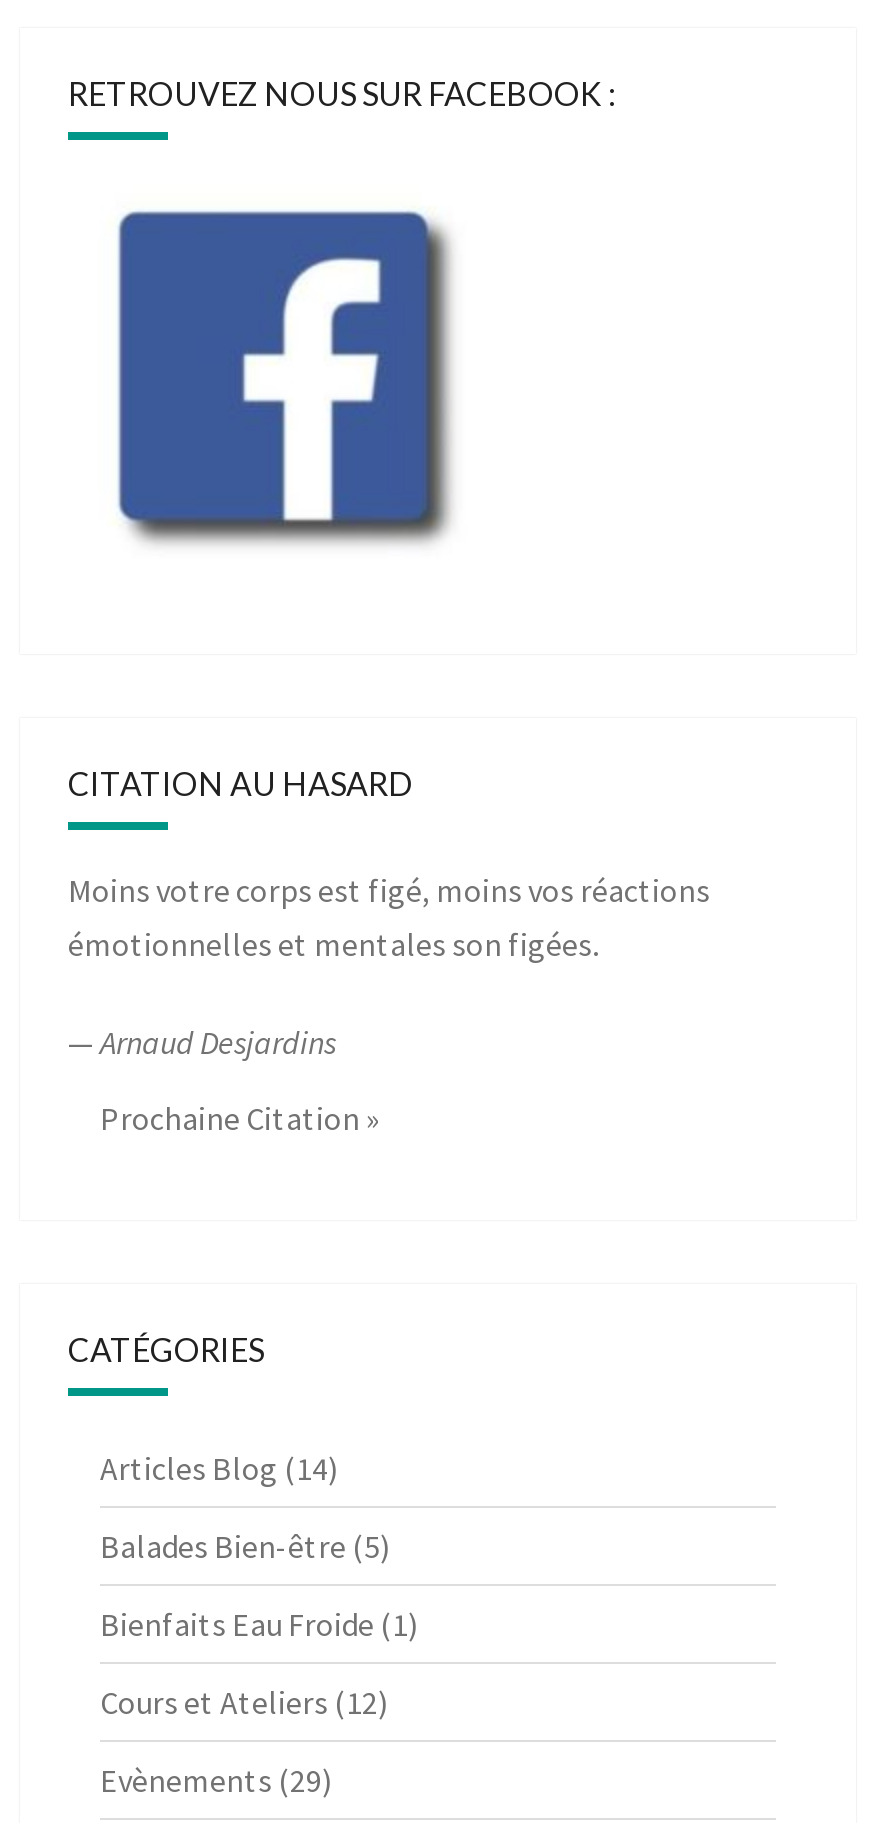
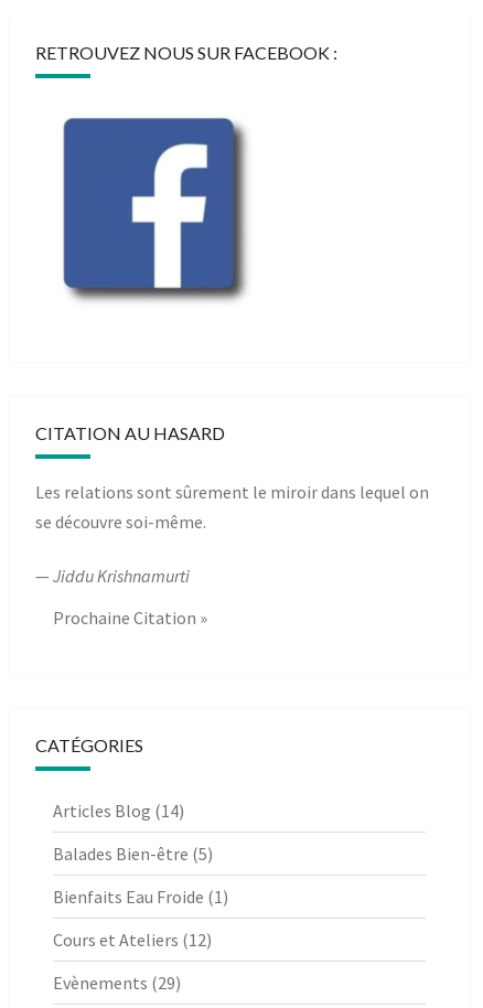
- Moins votre corps est figé, moins vos réactions
- émotionnelles et mentales son figées.
+ Les relations sont sûrement le miroir dans lequel on
+ se découvre soi-même.

- — Arnaud Desjardins
+ — Jiddu Krishnamurti
